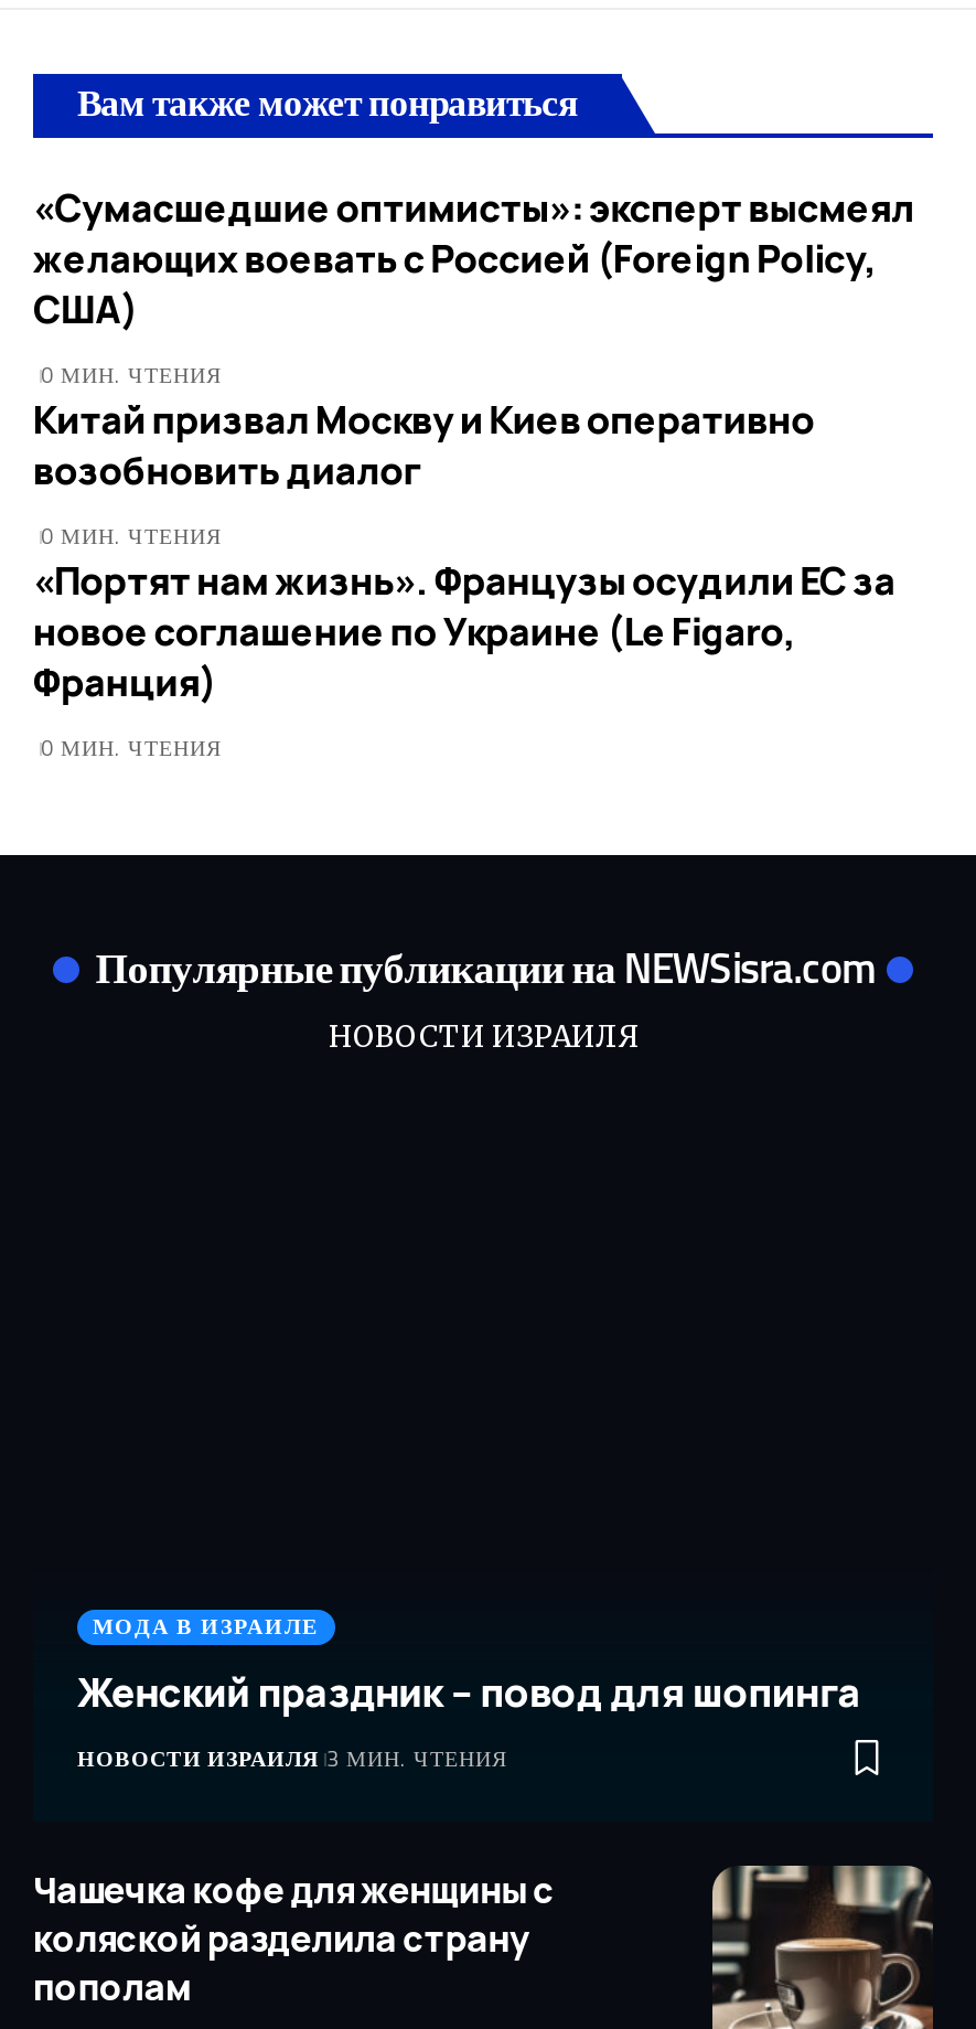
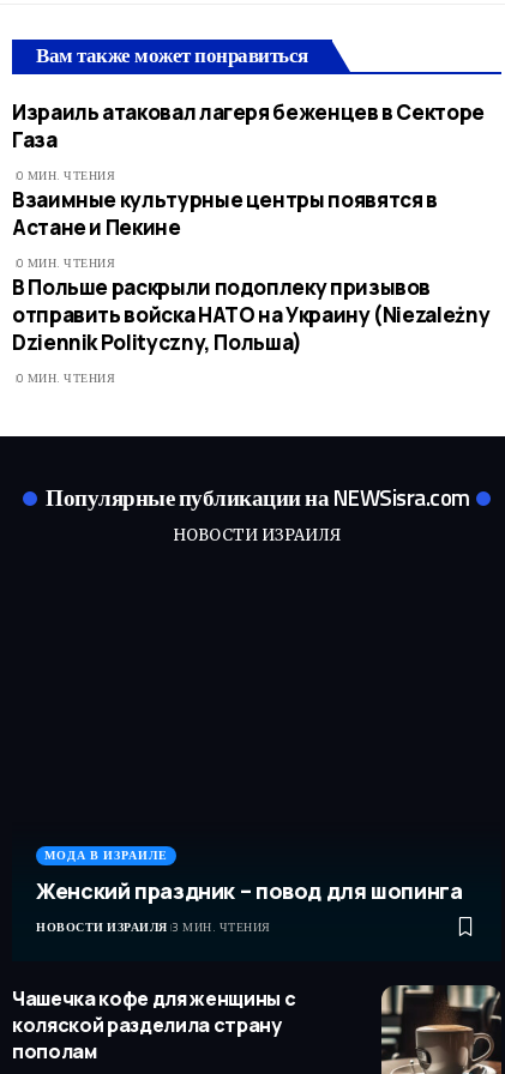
- «Сумасшедшие оптимисты»: эксперт высмеял
- желающих воевать с Россией (Foreign Policy,
- США)
+ Израиль атаковал лагеря беженцев в Секторе
+ Газа

- Китай призвал Москву и Киев оперативно
- возобновить диалог
+ Взаимные культурные центры появятся в
+ Астане и Пекине

- «Портят нам жизнь». Французы осудили ЕС за
- новое соглашение по Украине (Le Figaro,
- Франция)
+ В Польше раскрыли подоплеку призывов
+ отправить войска НАТО на Украину (Niezależny
+ Dziennik Polityczny, Польша)
